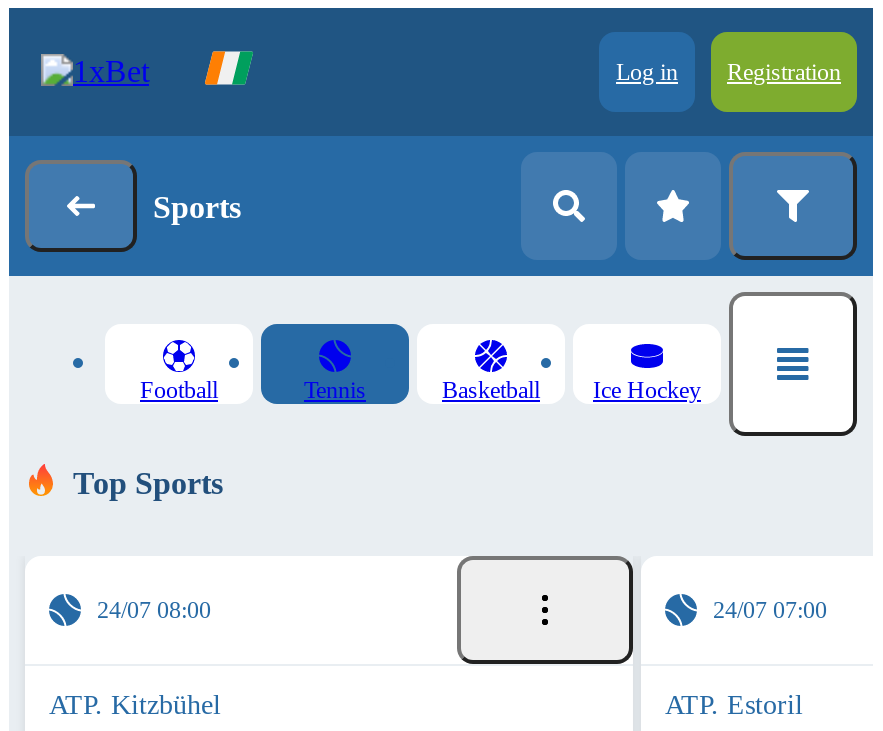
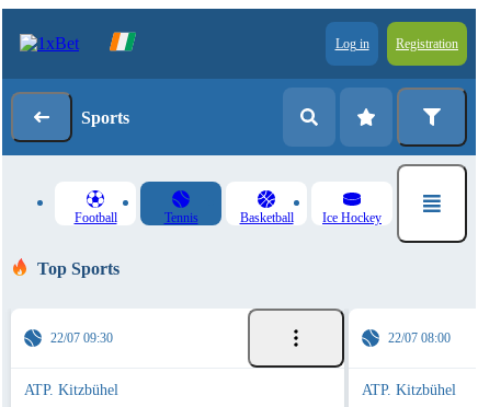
- 24/07 08:00
+ 22/07 09:30

- 24/07 07:00
+ 22/07 08:00

- ATP. Estoril
+ ATP. Kitzbühel
